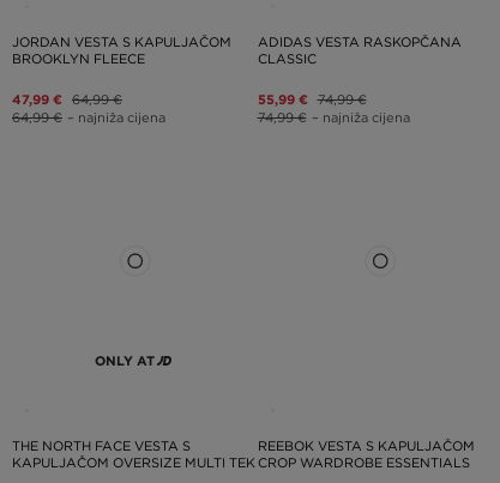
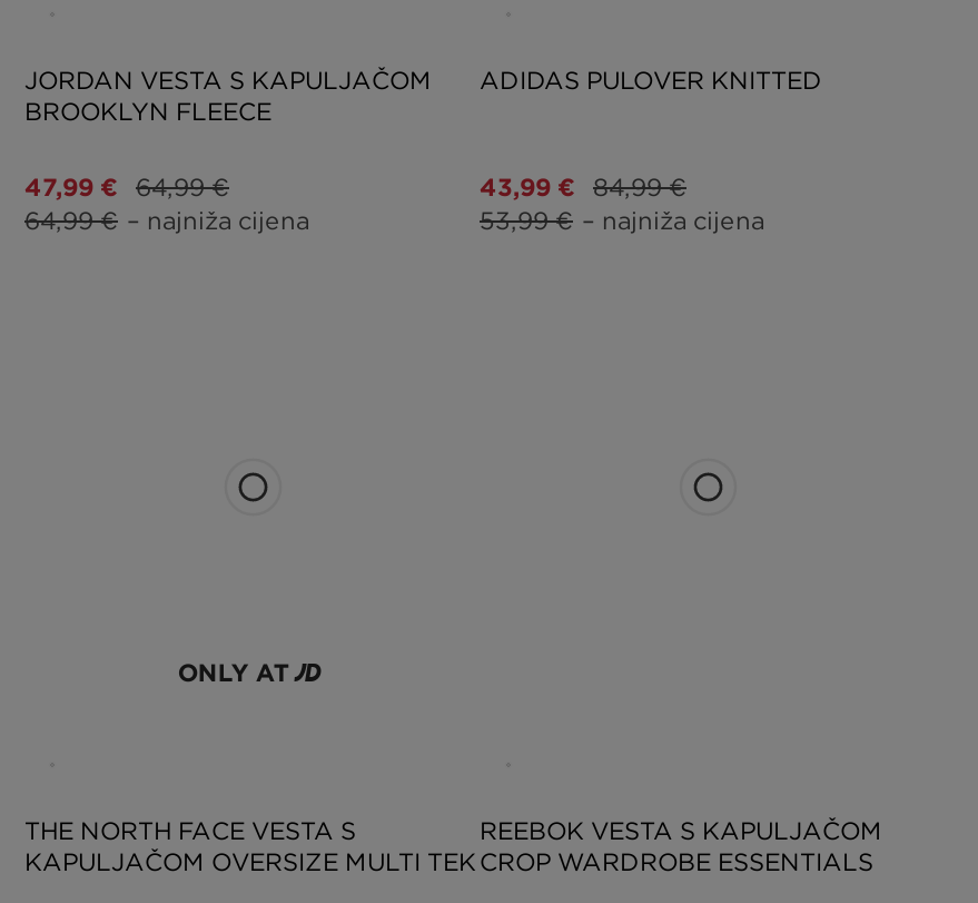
- ADIDAS VESTA RASKOPČANA
- CLASSIC
+ ADIDAS PULOVER KNITTED

- 55,99 € 74,99 €
- 74,99 € – najniža cijena
+ 43,99 € 84,99 €
+ 53,99 € – najniža cijena
